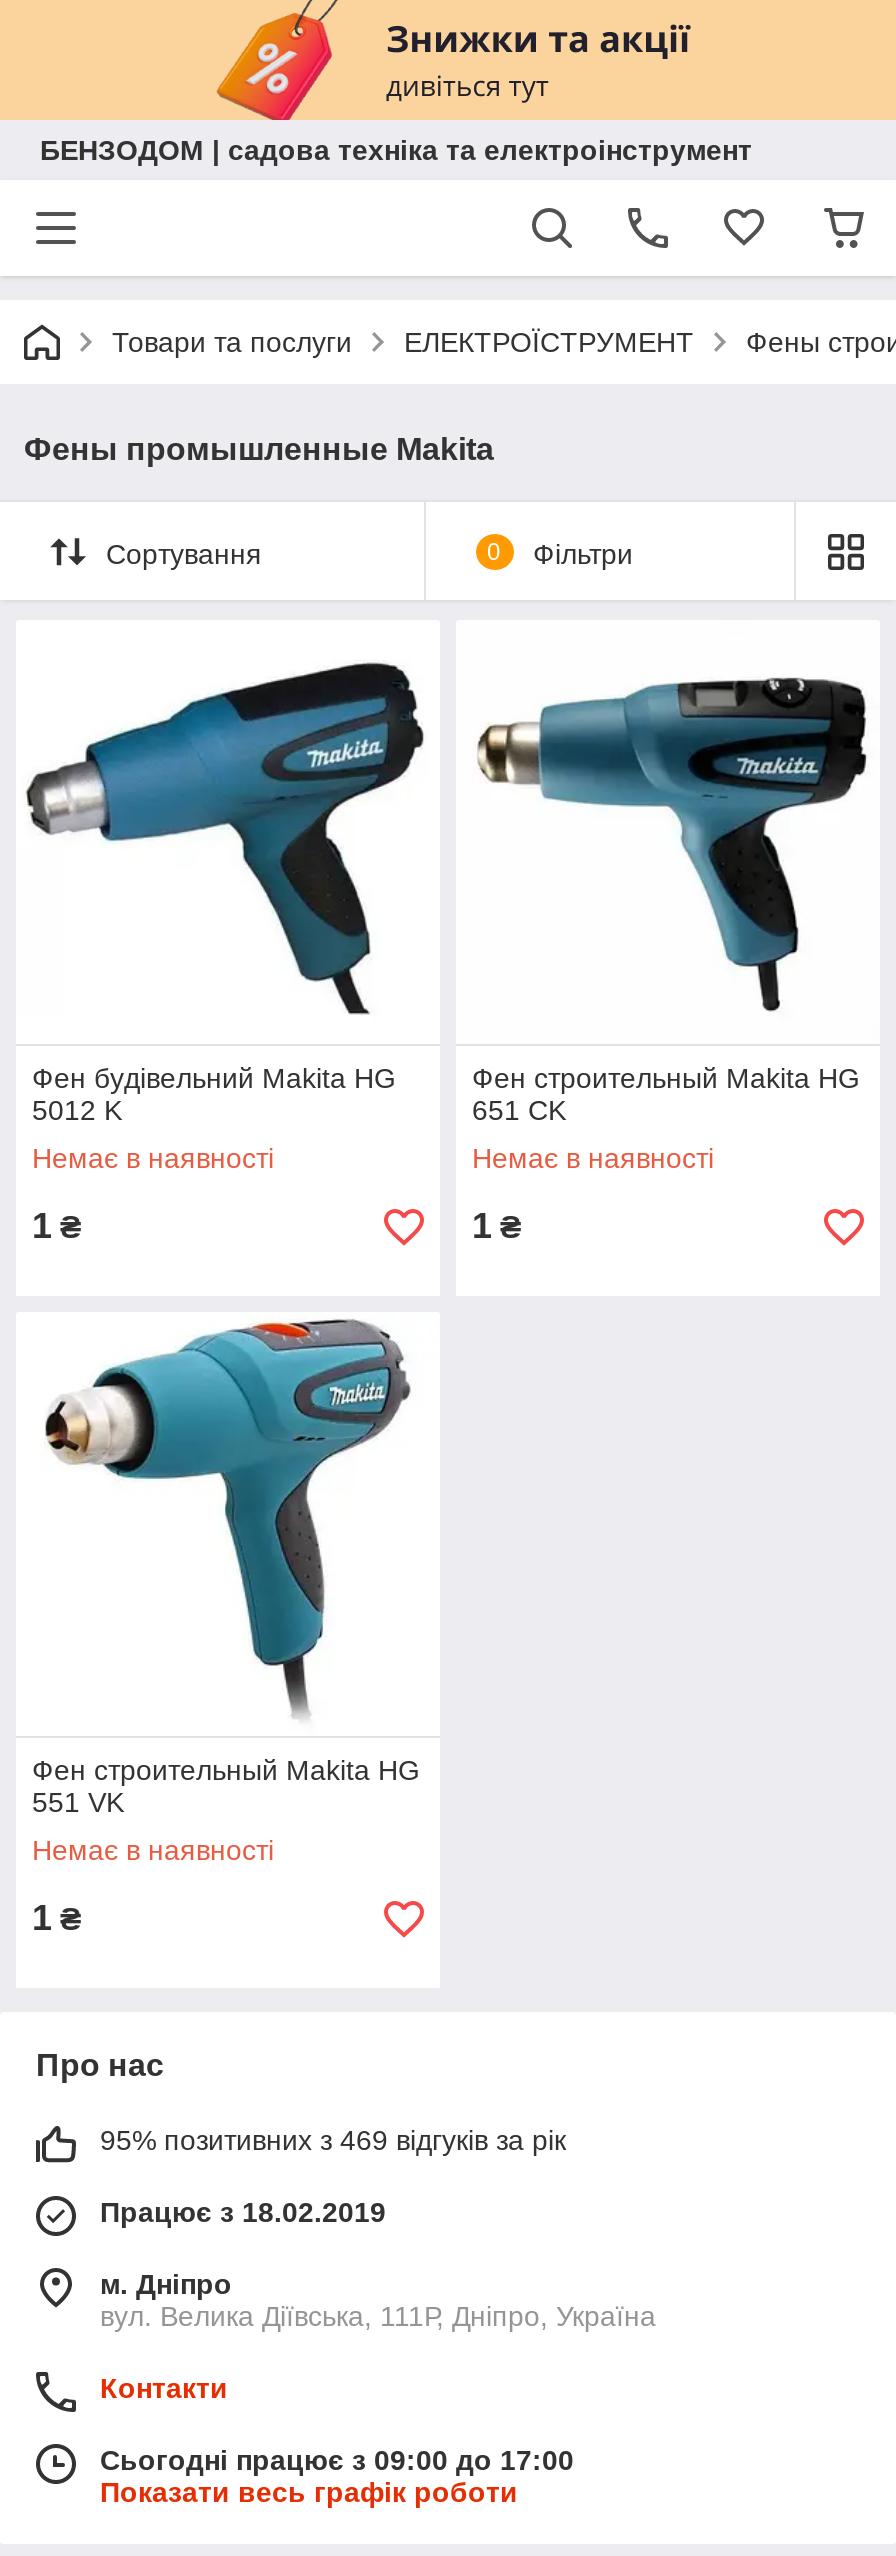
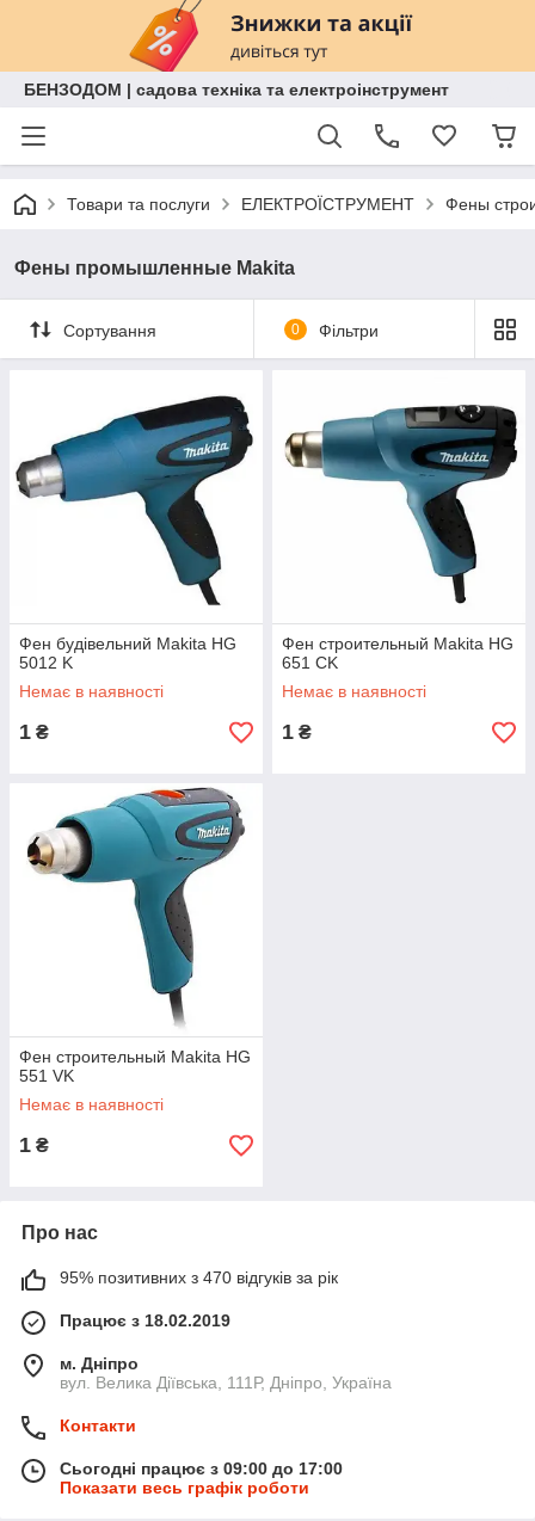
- 95% позитивних з 469 відгуків за рік
+ 95% позитивних з 470 відгуків за рік
